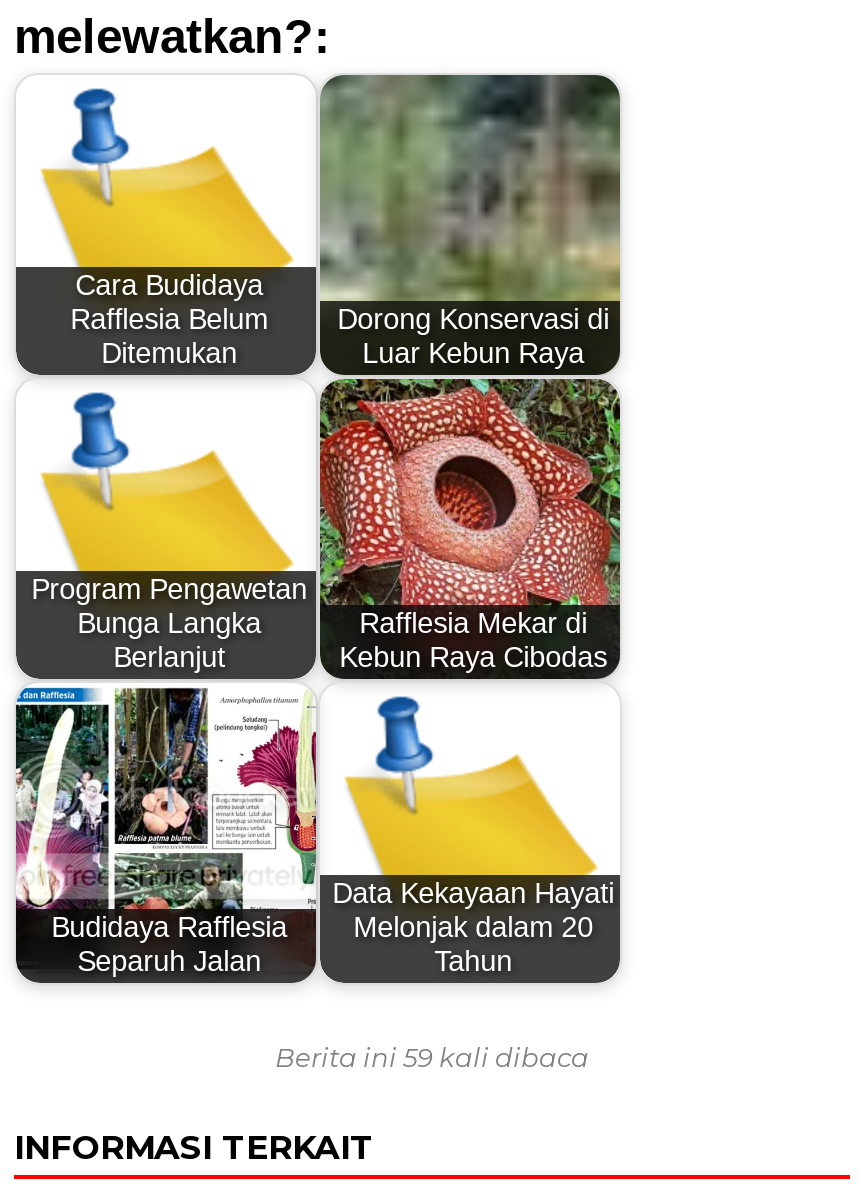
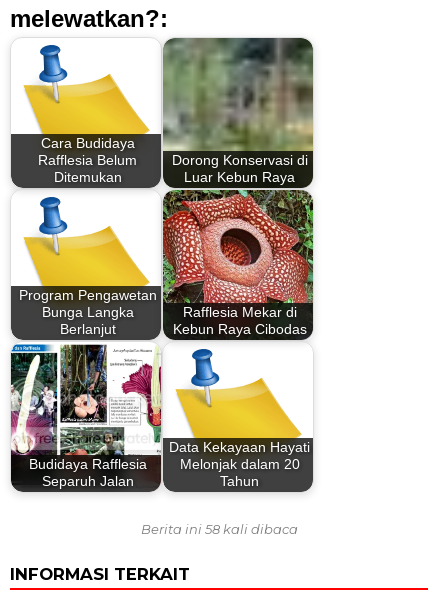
- Berita ini 59 kali dibaca
+ Berita ini 58 kali dibaca
